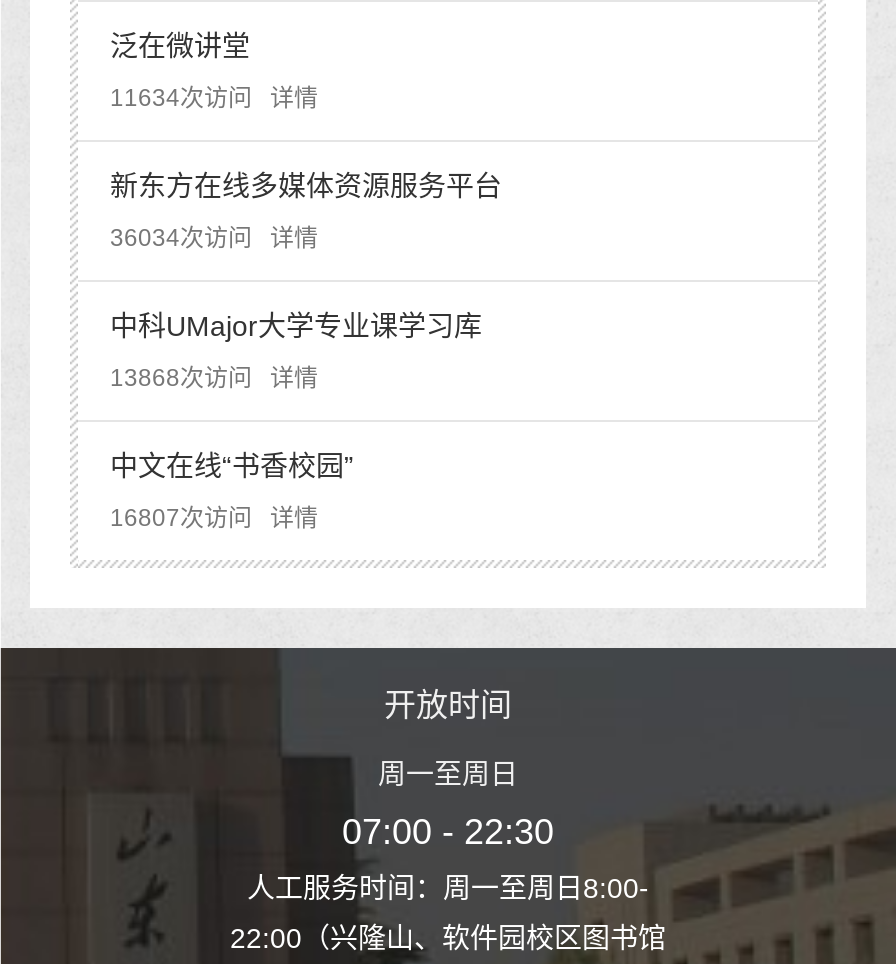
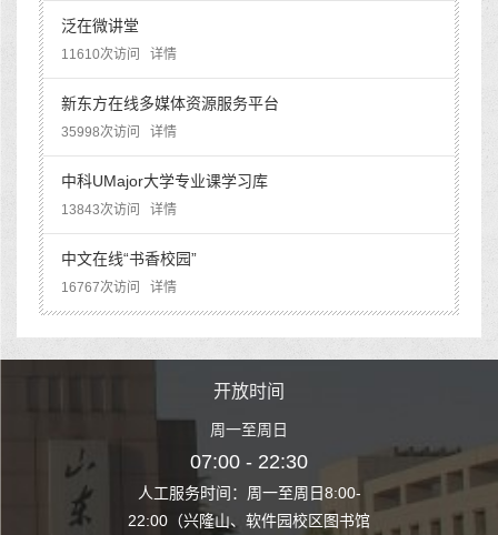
- 11634次访问 详情
+ 11610次访问 详情

- 36034次访问 详情
+ 35998次访问 详情

- 13868次访问 详情
+ 13843次访问 详情

- 16807次访问 详情
+ 16767次访问 详情
